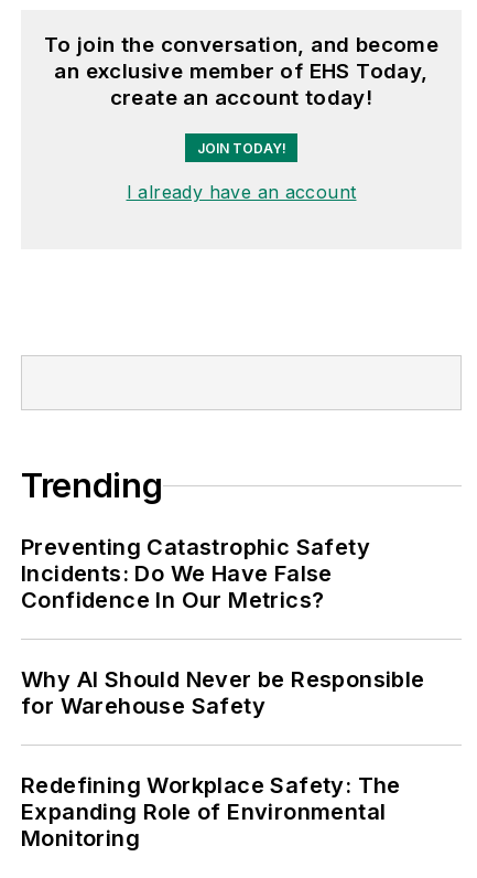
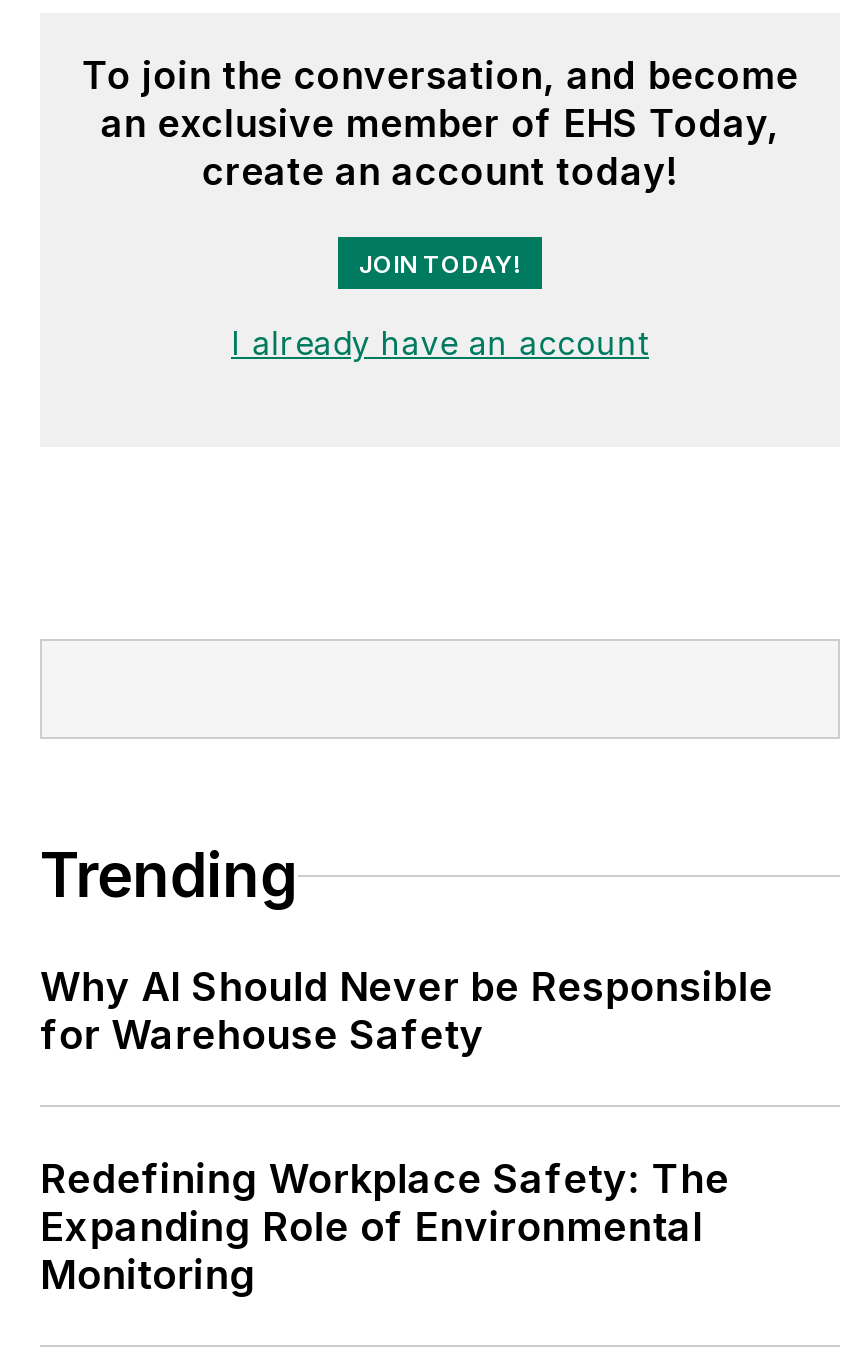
- Preventing Catastrophic Safety
- Incidents: Do We Have False
- Confidence In Our Metrics?
